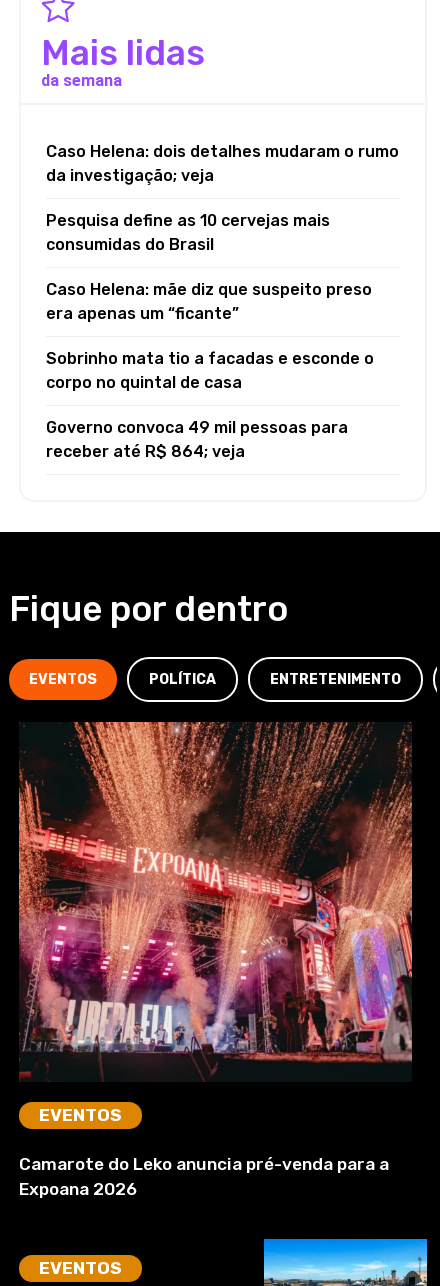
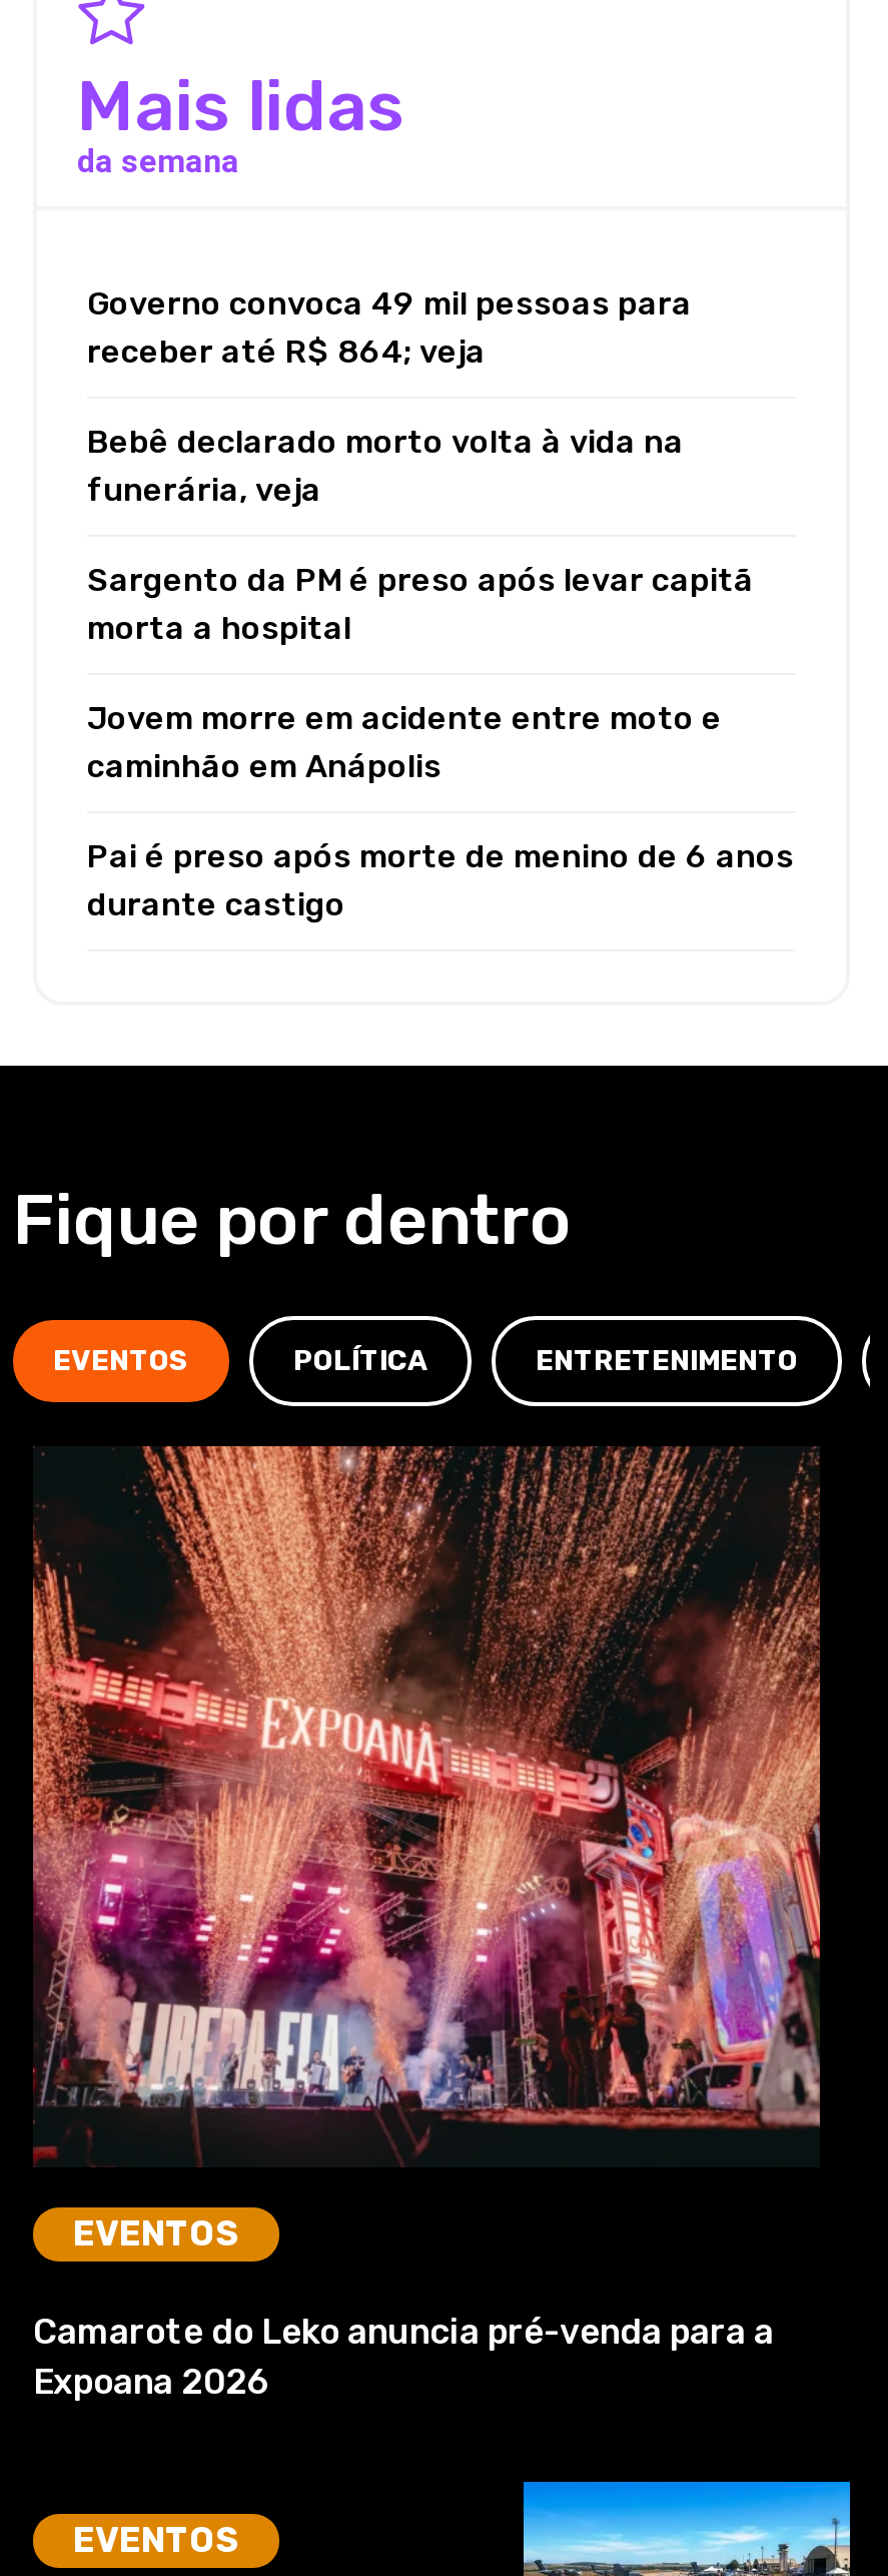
- Caso Helena: dois detalhes mudaram o rumo
- da investigação; veja
- Pesquisa define as 10 cervejas mais
- consumidas do Brasil
- Caso Helena: mãe diz que suspeito preso
- era apenas um “ficante”
- Sobrinho mata tio a facadas e esconde o
- corpo no quintal de casa

moved up: Governo convoca 49 mil pessoas para | receber até R$ 864; veja

+ Bebê declarado morto volta à vida na
+ funerária, veja
+ Sargento da PM é preso após levar capitã
+ morta a hospital
+ Jovem morre em acidente entre moto e
+ caminhão em Anápolis
+ Pai é preso após morte de menino de 6 anos
+ durante castigo
